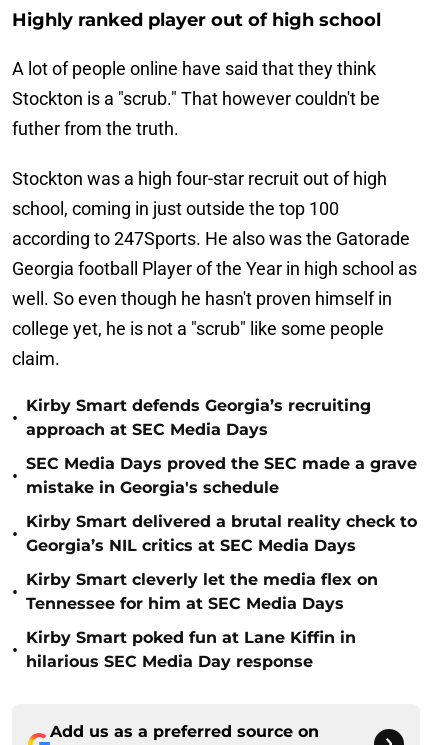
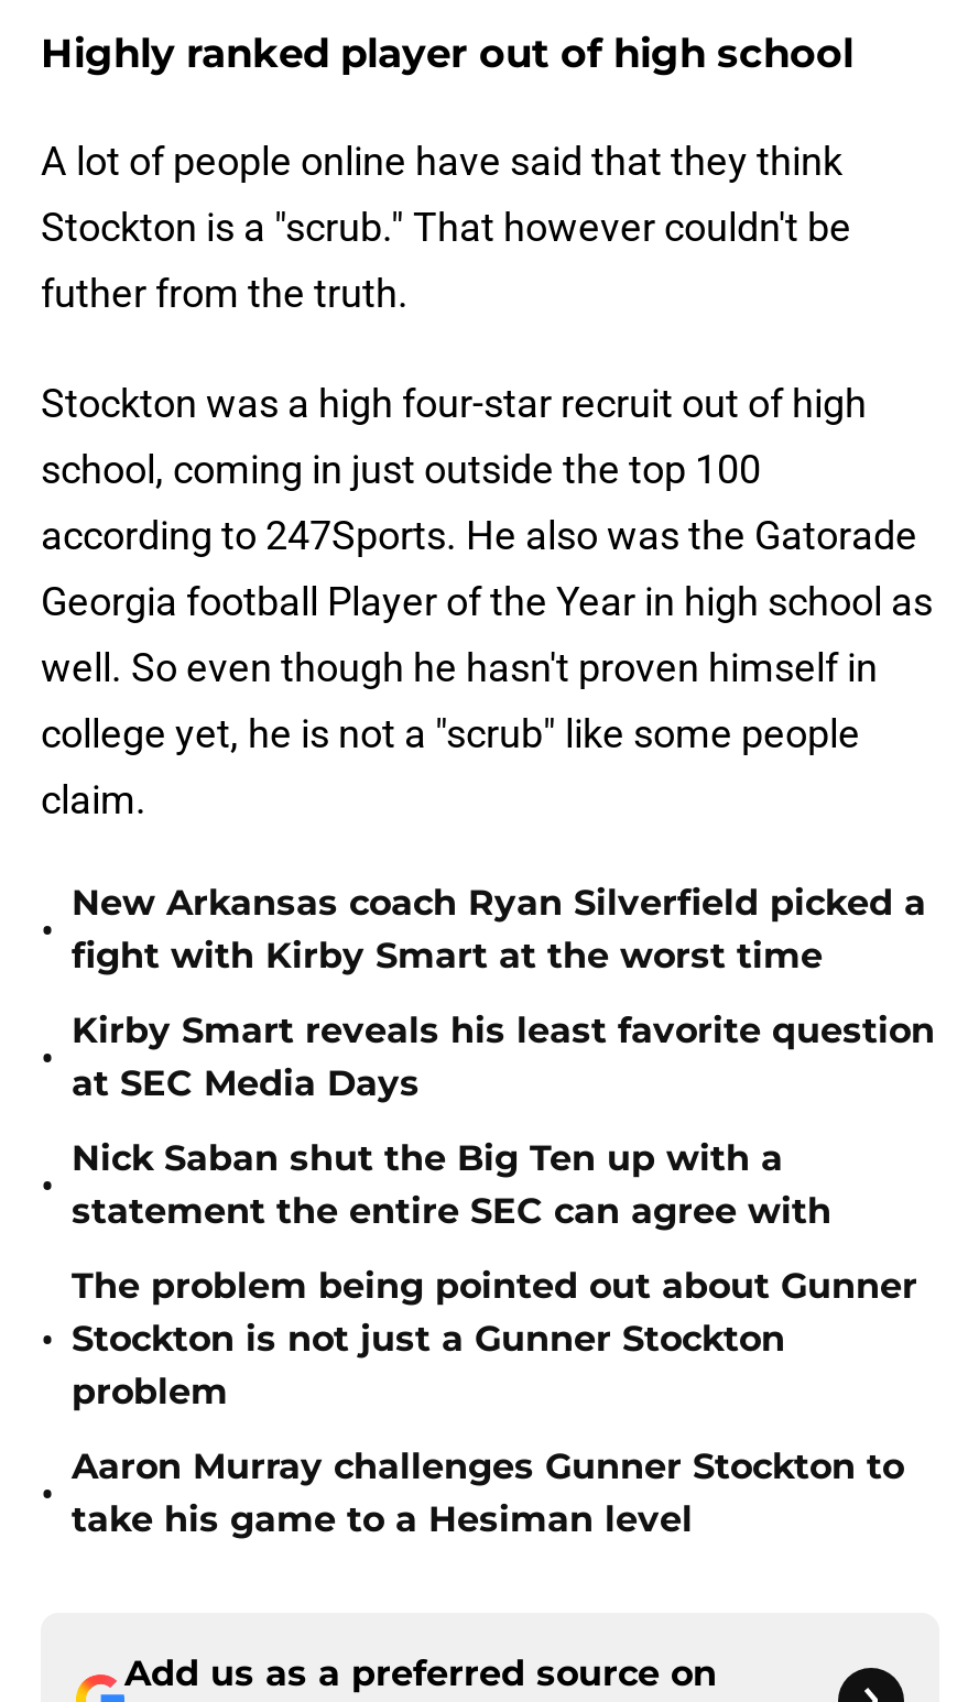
- Kirby Smart defends Georgia’s recruiting
- approach at SEC Media Days
+ New Arkansas coach Ryan Silverfield picked a
+ fight with Kirby Smart at the worst time

- SEC Media Days proved the SEC made a grave
- mistake in Georgia's schedule
+ Kirby Smart reveals his least favorite question
+ at SEC Media Days

- Kirby Smart delivered a brutal reality check to
- Georgia’s NIL critics at SEC Media Days
+ Nick Saban shut the Big Ten up with a
+ statement the entire SEC can agree with

- Kirby Smart cleverly let the media flex on
- Tennessee for him at SEC Media Days
+ The problem being pointed out about Gunner
+ Stockton is not just a Gunner Stockton
+ problem

- Kirby Smart poked fun at Lane Kiffin in
- hilarious SEC Media Day response
+ Aaron Murray challenges Gunner Stockton to
+ take his game to a Hesiman level
